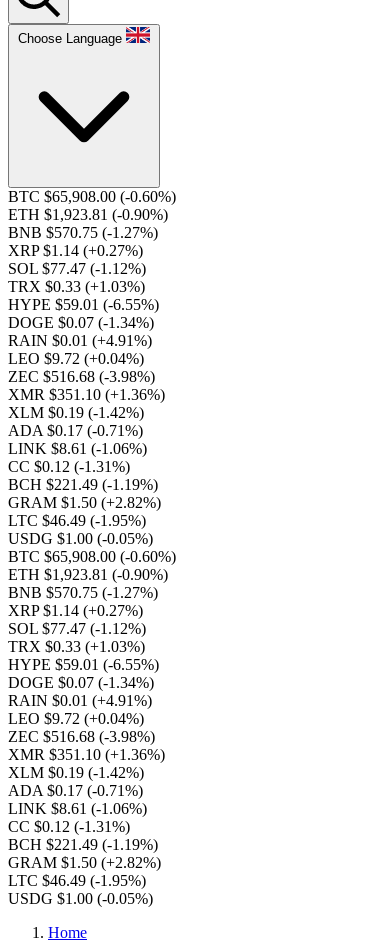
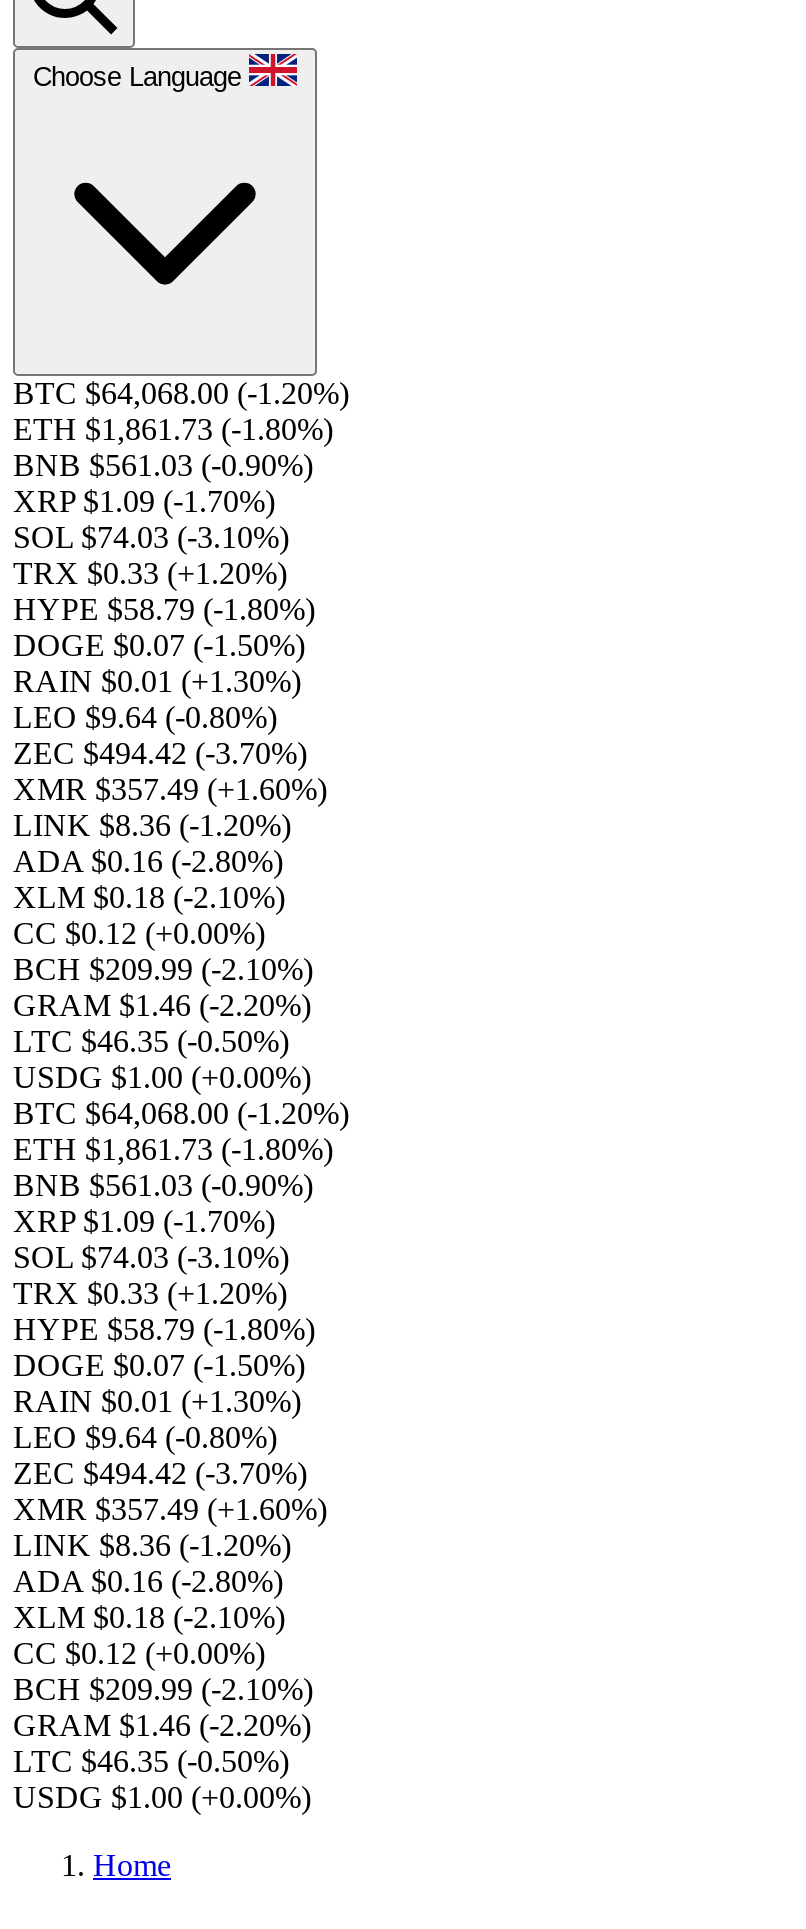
- BTC $65,908.00(-0.60%)
- ETH $1,923.81 (-0.90%)
- BNB $570.75 (-1.27%)
- XRP $1.14 (+0.27%)
- SOL $77.47(-1.12%)
- TRX $0.33 (+1.03%)
- HYPE $59.01 (-6.55%)
- DOGE $0.07 (-1.34%)
- RAIN $0.01 (+4.91%)
- LEO $9.72 (+0.04%)
- ZEC $516.68 (-3.98%)
- XMR $351.10(+1.36%)
- XLM $0.19 (-1.42%)
- ADA $0.17 (-0.71%)
- LINK $8.61 (-1.06%)
- CC $0.12 (-1.31%)
- BCH $221.49 (-1.19%)
- GRAM $1.50 (+2.82%)
- LTC $46.49 (-1.95%)
- USDG $1.00(-0.05%)
- BTC $65,908.00 (-0.60%)
- ETH $1,923.81 (-0.90%)
- BNB $570.75 (-1.27%)
- XRP $1.14 (+0.27%)
- SOL $77.47(-1.12%)
- TRX $0.33 (+1.03%)
- HYPE $59.01 (-6.55%)
- DOGE $0.07 (-1.34%)
- RAIN $0.01 (+4.91%)
- LEO $9.72 (+0.04%)
- ZEC $516.68 (-3.98%)
- XMR $351.10(+1.36%)
- XLM $0.19 (-1.42%)
- ADA $0.17 (-0.71%)
- LINK $8.61 (-1.06%)
- CC $0.12 (-1.31%)
- BCH $221.49 (-1.19%)
- GRAM $1.50 (+2.82%)
- LTC $46.49 (-1.95%)
- USDG $1.00(-0.05%)
+ BTC $64,068.00(-1.20%)
+ ETH $1,861.73 (-1.80%)
+ BNB $561.03 (-0.90%)
+ XRP $1.09 (-1.70%)
+ SOL $74.03(-3.10%)
+ TRX $0.33 (+1.20%)
+ HYPE $58.79 (-1.80%)
+ DOGE $0.07 (-1.50%)
+ RAIN $0.01 (+1.30%)
+ LEO $9.64 (-0.80%)
+ ZEC $494.42 (-3.70%)
+ XMR $357.49(+1.60%)
+ LINK $8.36 (-1.20%)
+ ADA $0.16 (-2.80%)
+ XLM $0.18 (-2.10%)
+ CC $0.12 (+0.00%)
+ BCH $209.99 (-2.10%)
+ GRAM $1.46 (-2.20%)
+ LTC $46.35 (-0.50%)
+ USDG $1.00(+0.00%)
+ BTC $64,068.00 (-1.20%)
+ ETH $1,861.73 (-1.80%)
+ BNB $561.03 (-0.90%)
+ XRP $1.09 (-1.70%)
+ SOL $74.03(-3.10%)
+ TRX $0.33 (+1.20%)
+ HYPE $58.79 (-1.80%)
+ DOGE $0.07 (-1.50%)
+ RAIN $0.01 (+1.30%)
+ LEO $9.64 (-0.80%)
+ ZEC $494.42 (-3.70%)
+ XMR $357.49(+1.60%)
+ LINK $8.36 (-1.20%)
+ ADA $0.16 (-2.80%)
+ XLM $0.18 (-2.10%)
+ CC $0.12 (+0.00%)
+ BCH $209.99 (-2.10%)
+ GRAM $1.46 (-2.20%)
+ LTC $46.35 (-0.50%)
+ USDG $1.00(+0.00%)
